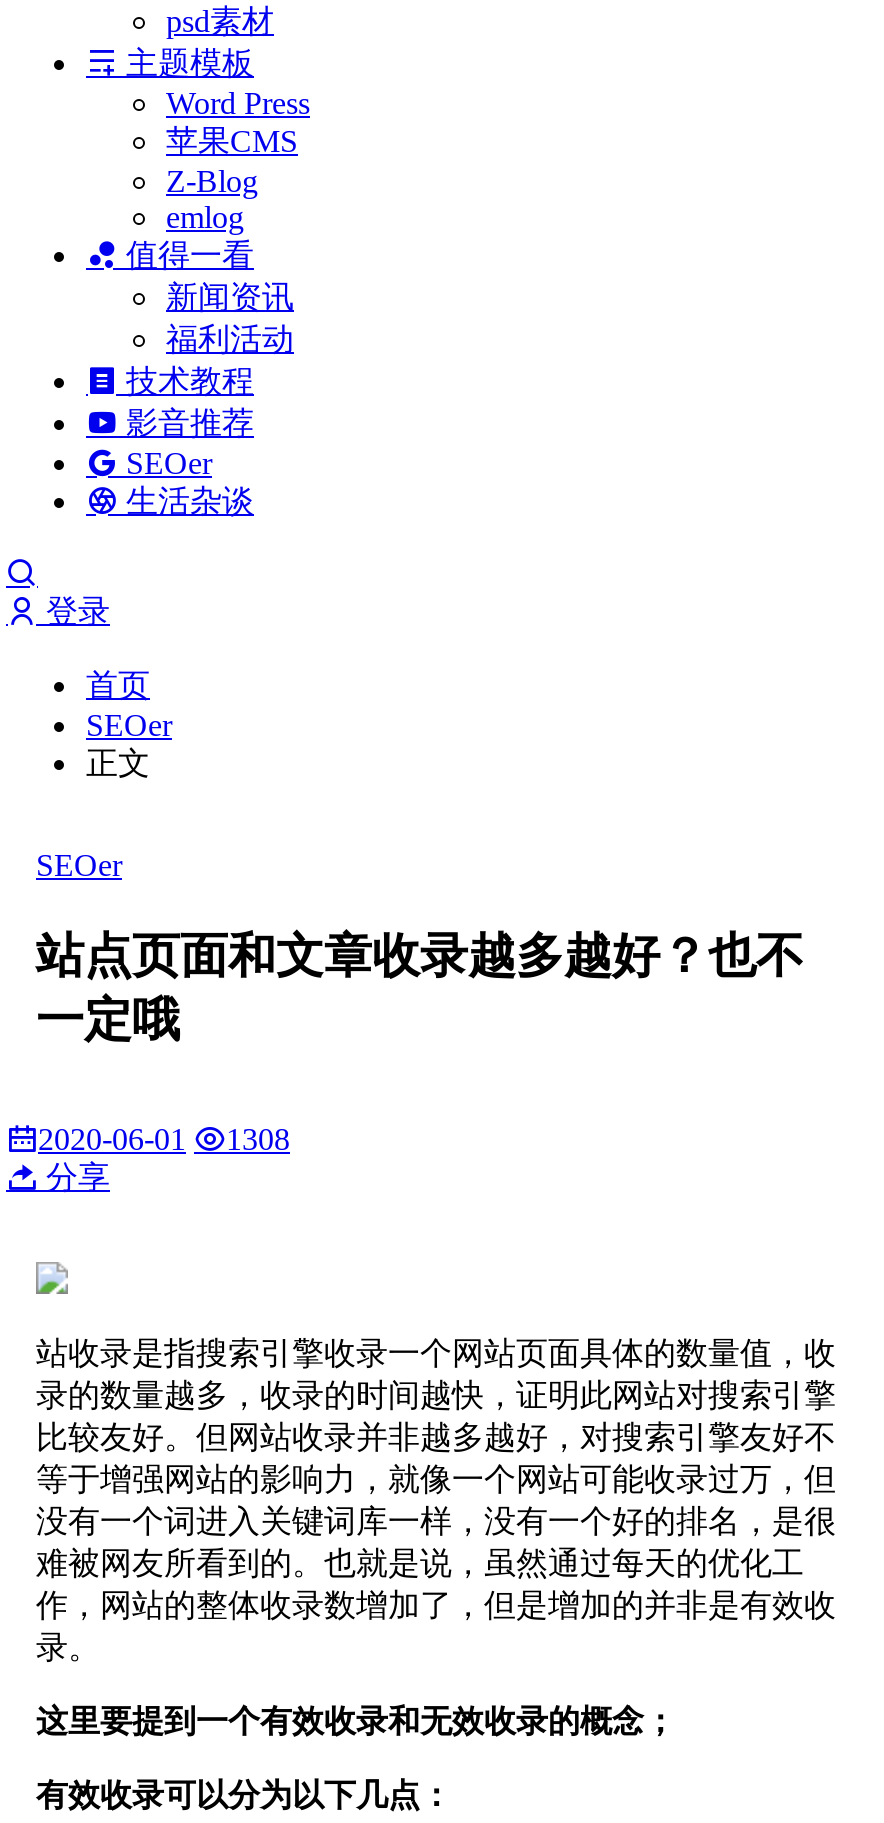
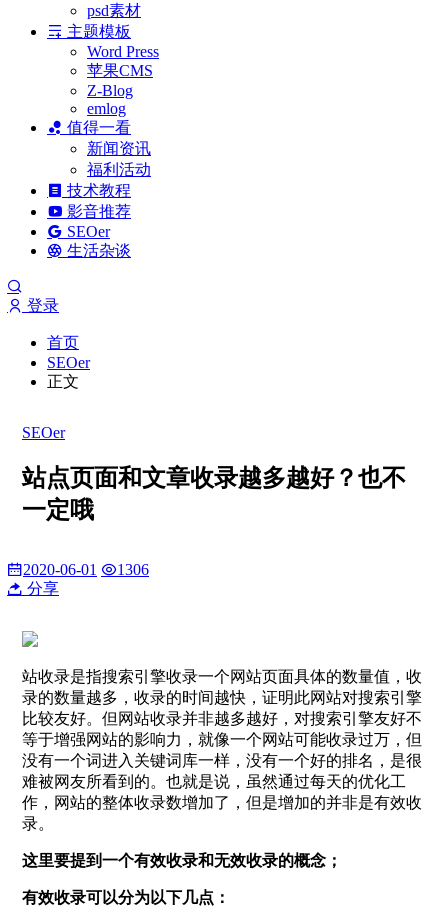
- 2020-06-01 1308
+ 2020-06-01 1306
